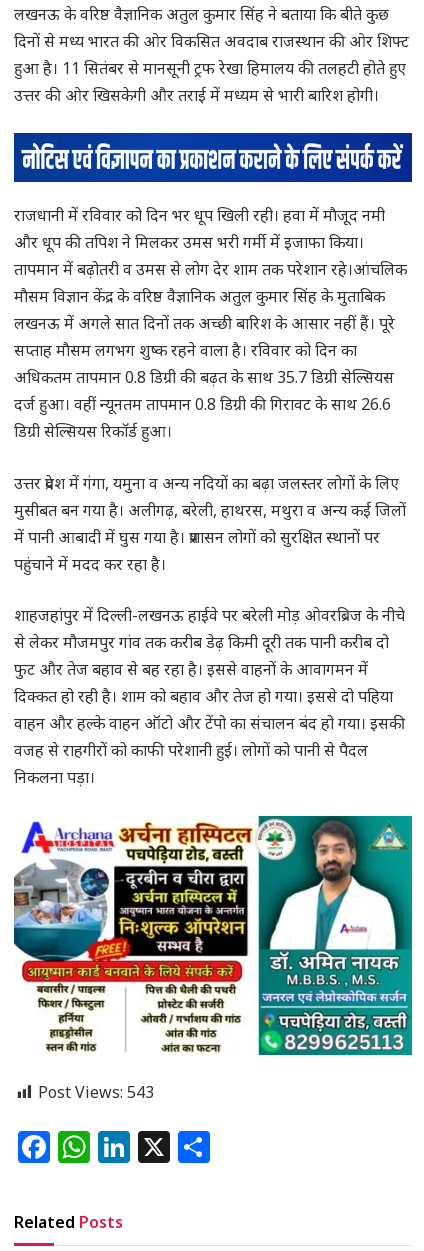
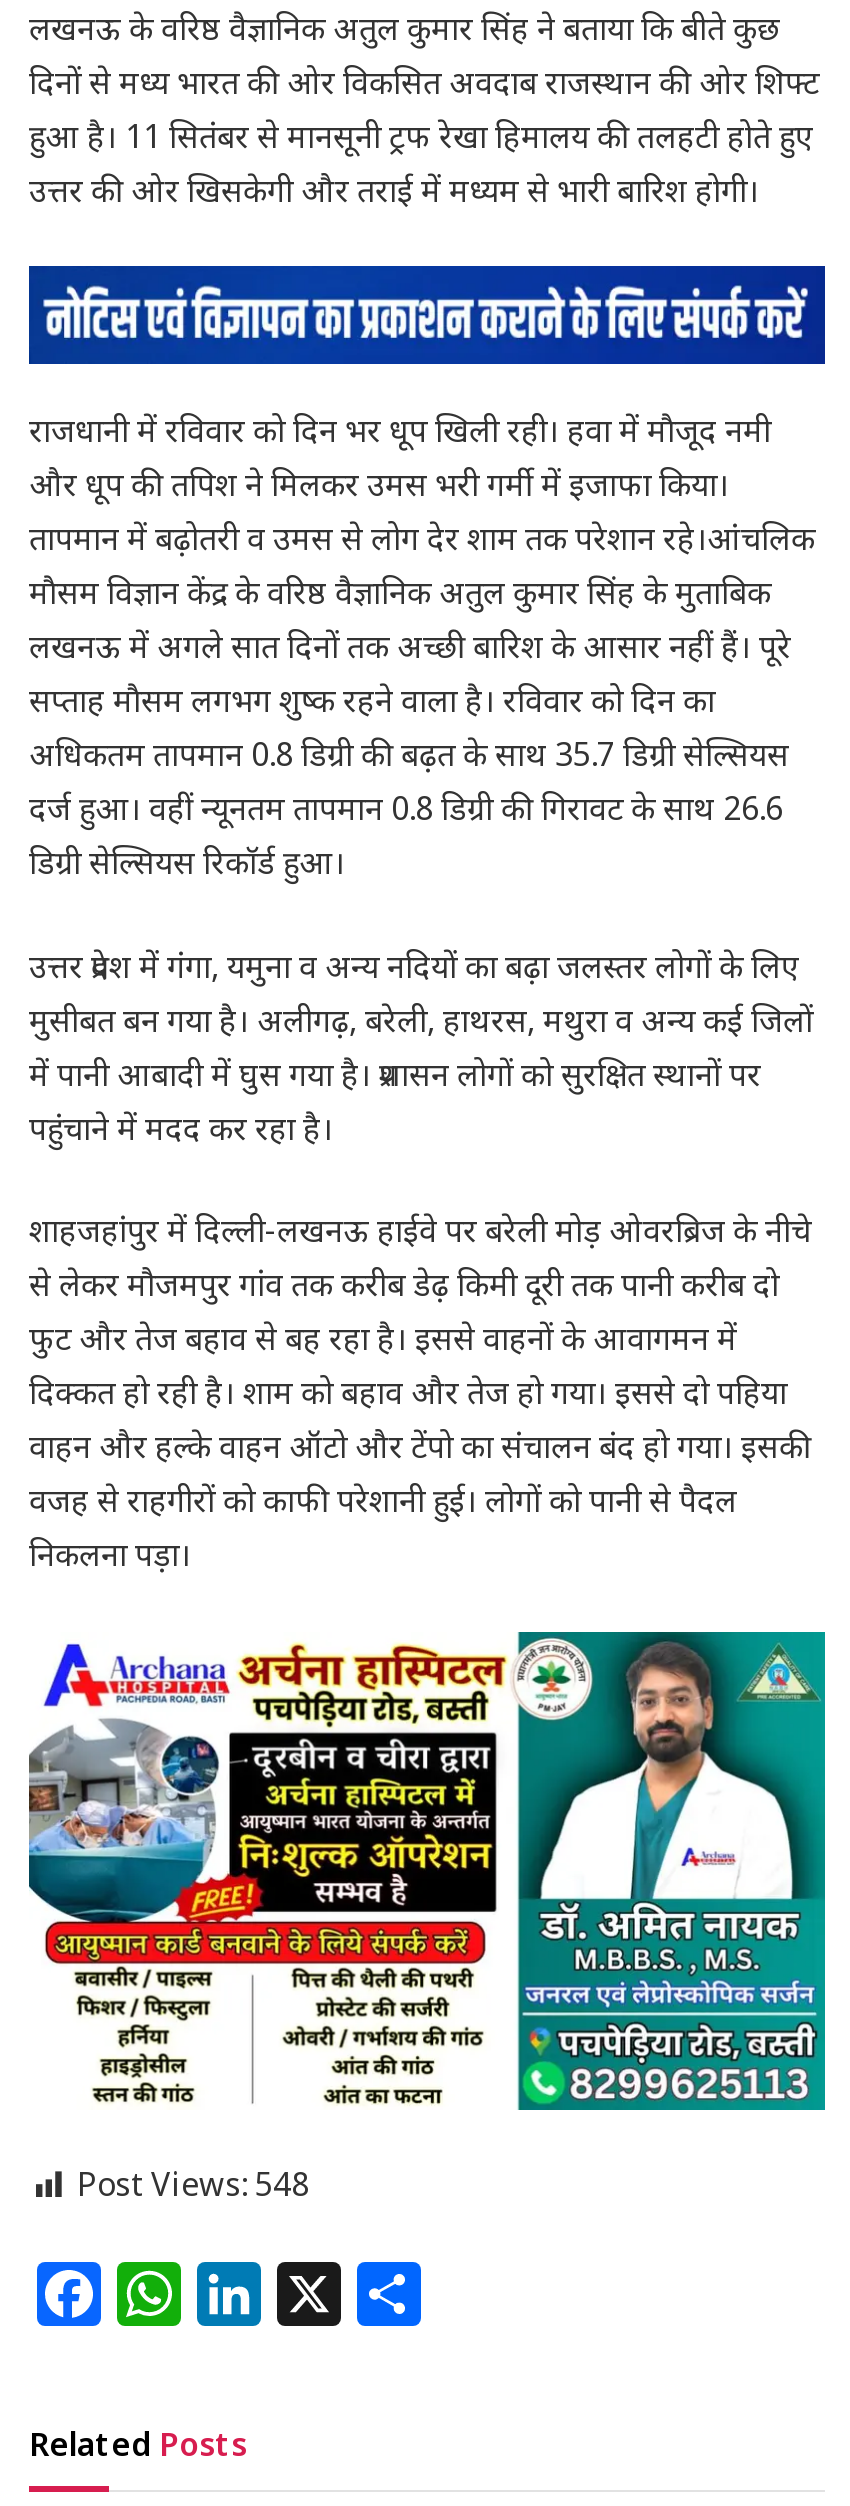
- Post Views: 543
+ Post Views: 548
